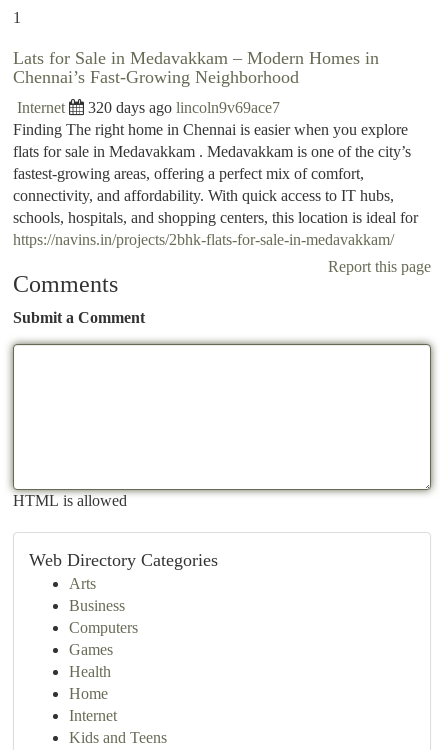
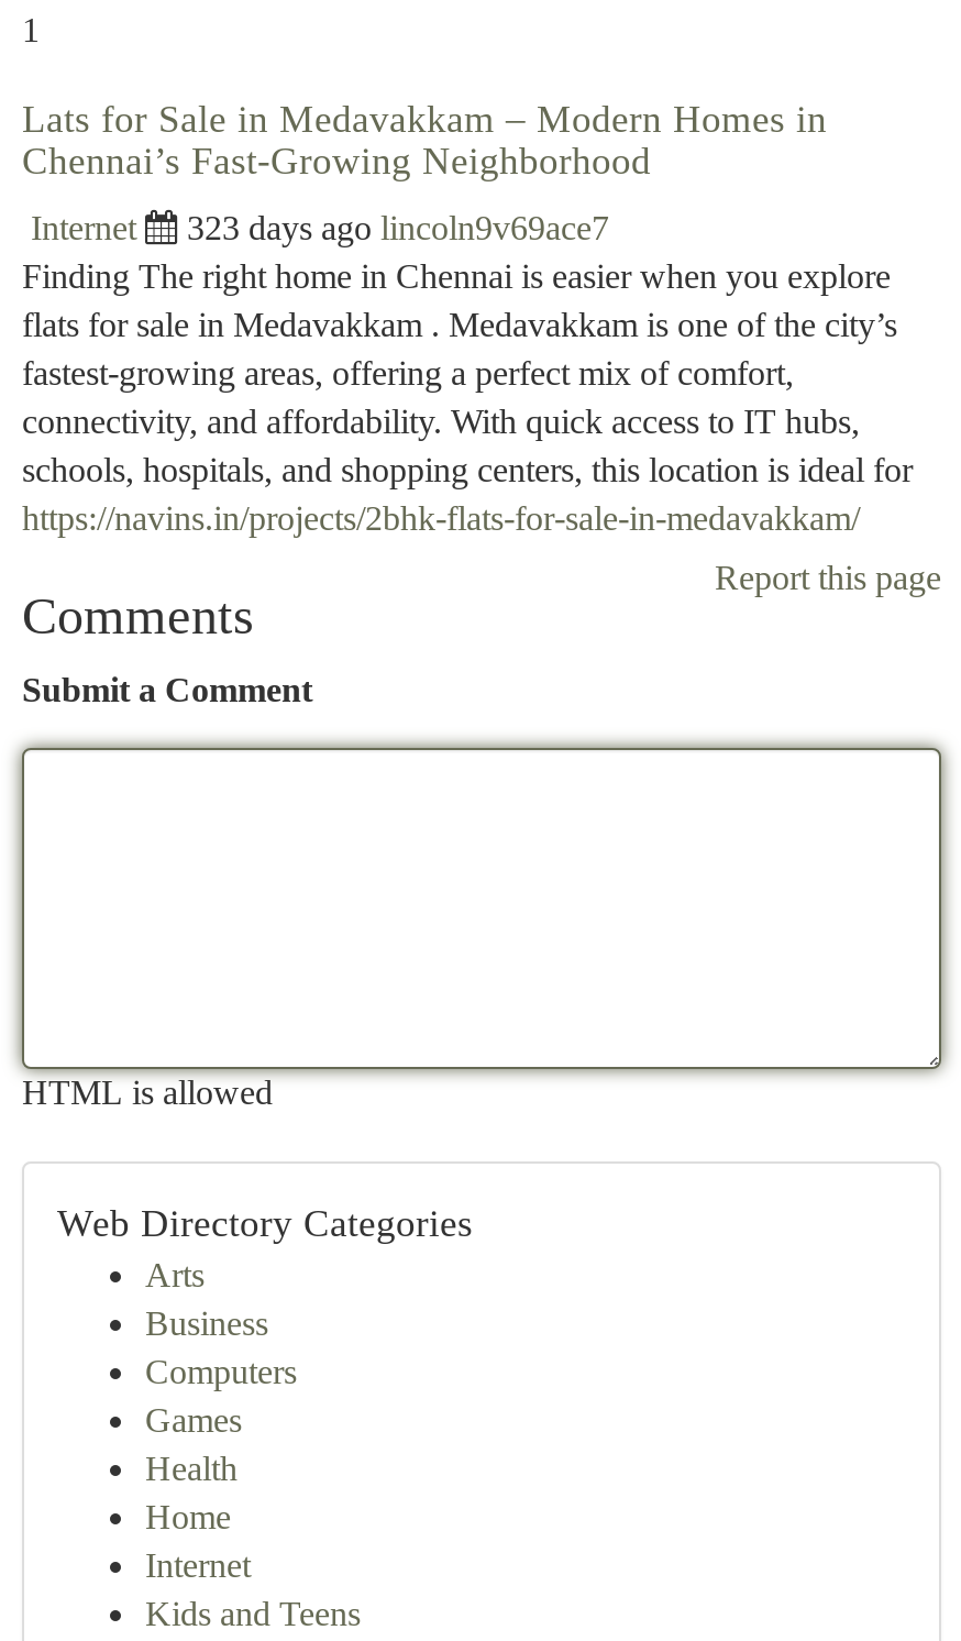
- 320 days ago lincoln9v69ace7
+ 323 days ago lincoln9v69ace7
